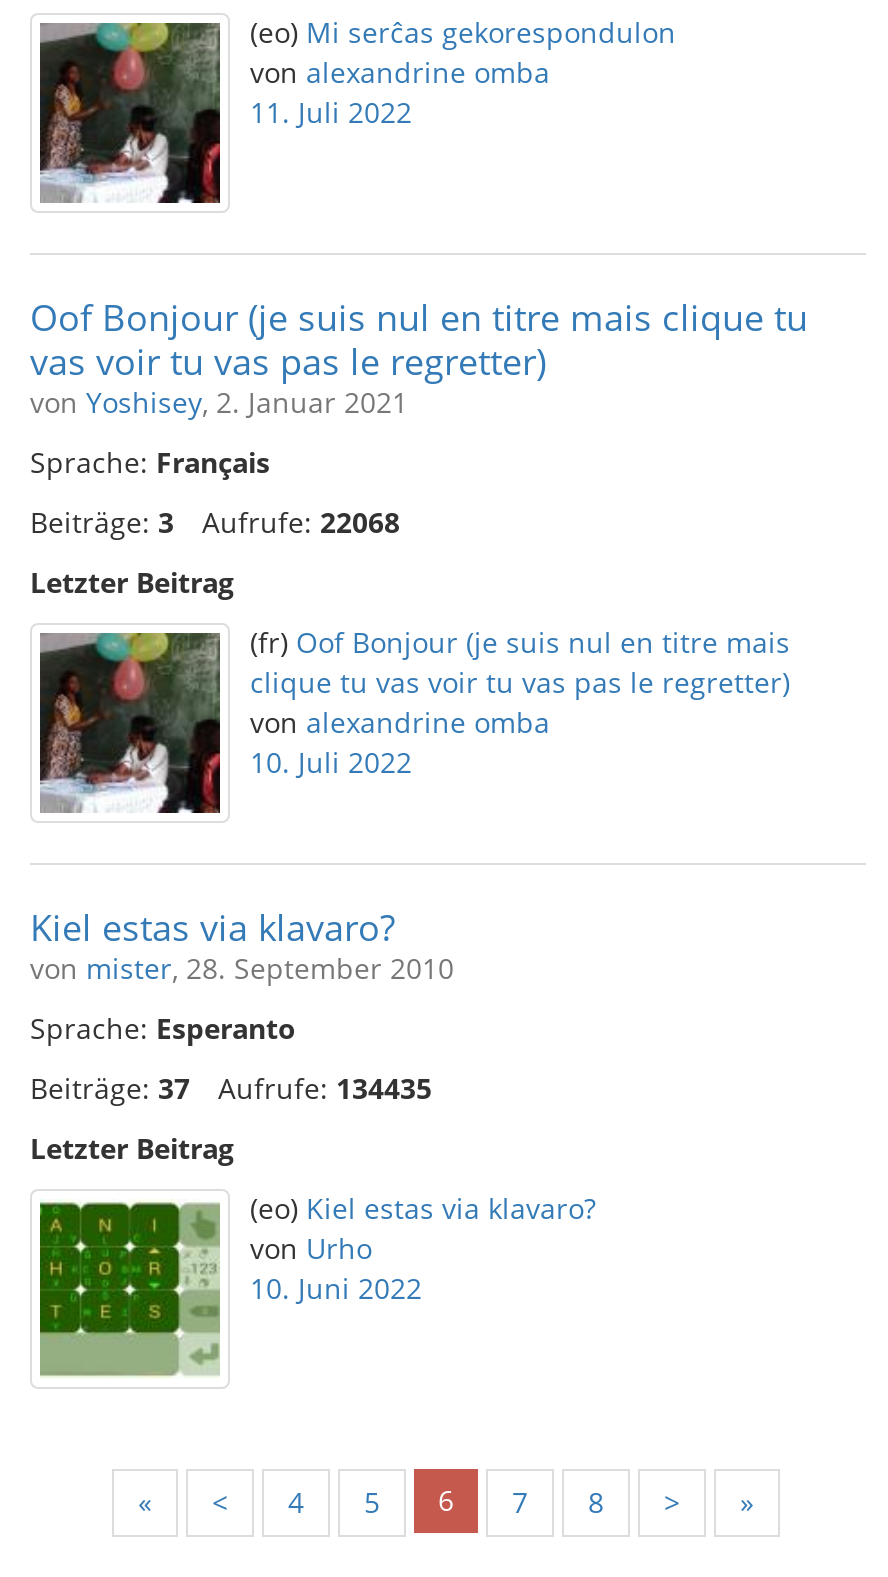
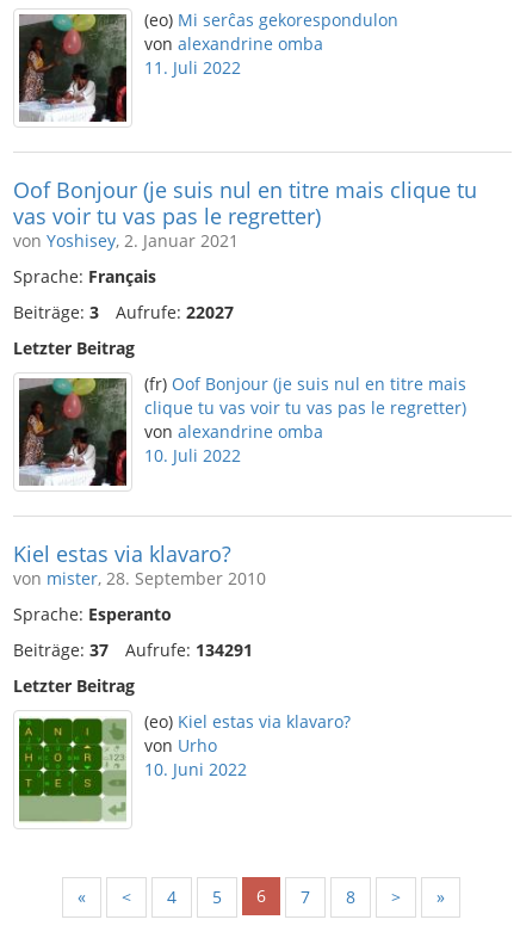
- Beiträge: 3 Aufrufe: 22068
+ Beiträge: 3 Aufrufe: 22027

- Beiträge: 37 Aufrufe: 134435
+ Beiträge: 37 Aufrufe: 134291
